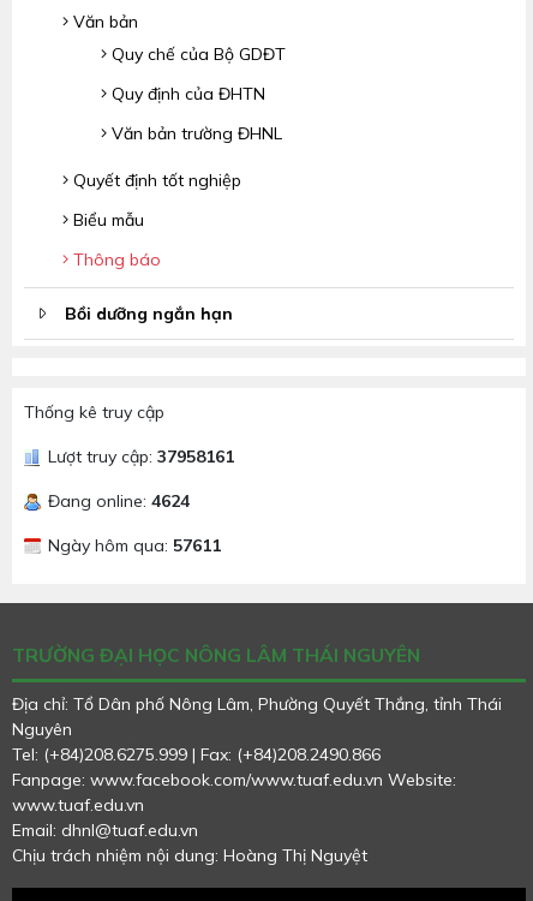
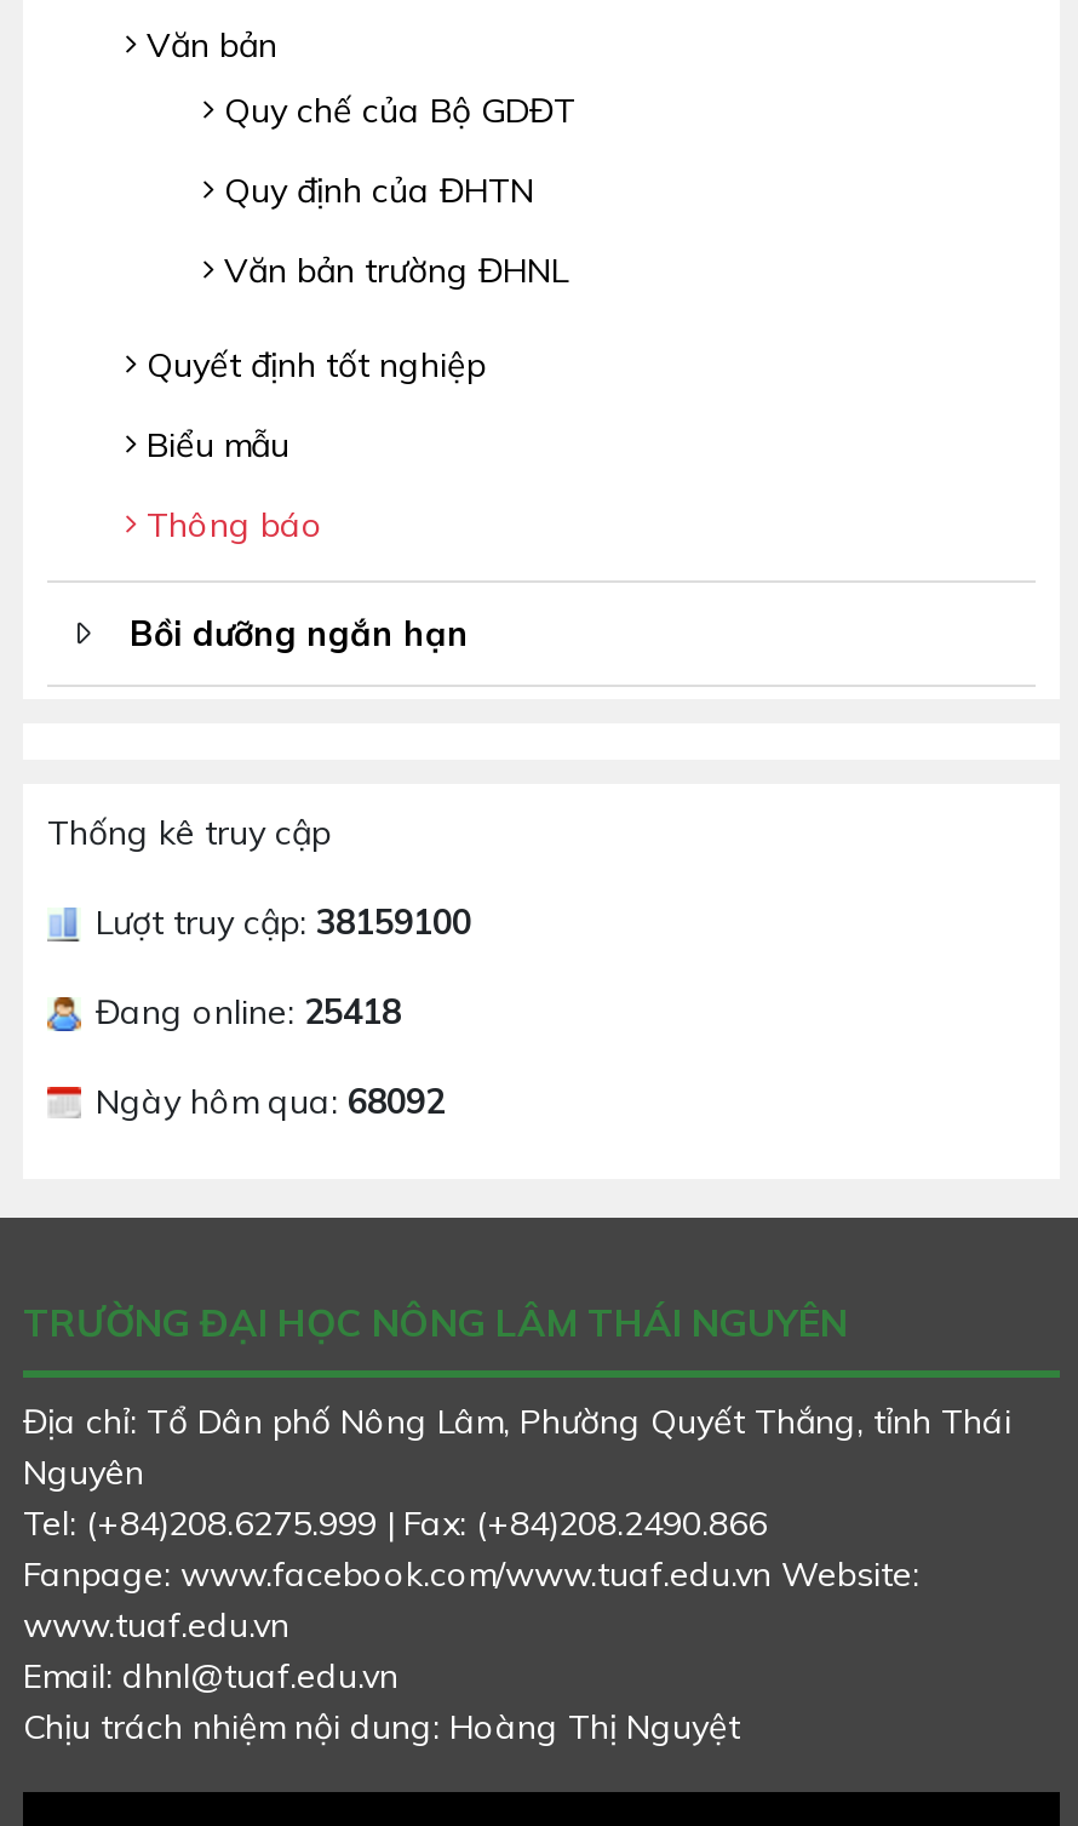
- Lượt truy cập: 37958161
+ Lượt truy cập: 38159100

- Đang online: 4624
+ Đang online: 25418

- Ngày hôm qua: 57611
+ Ngày hôm qua: 68092
